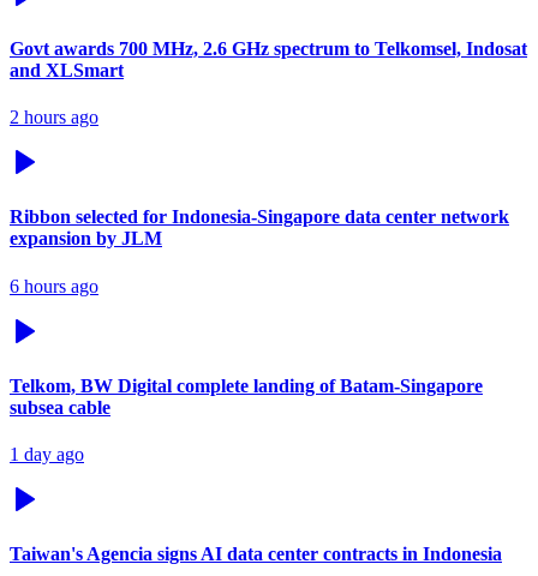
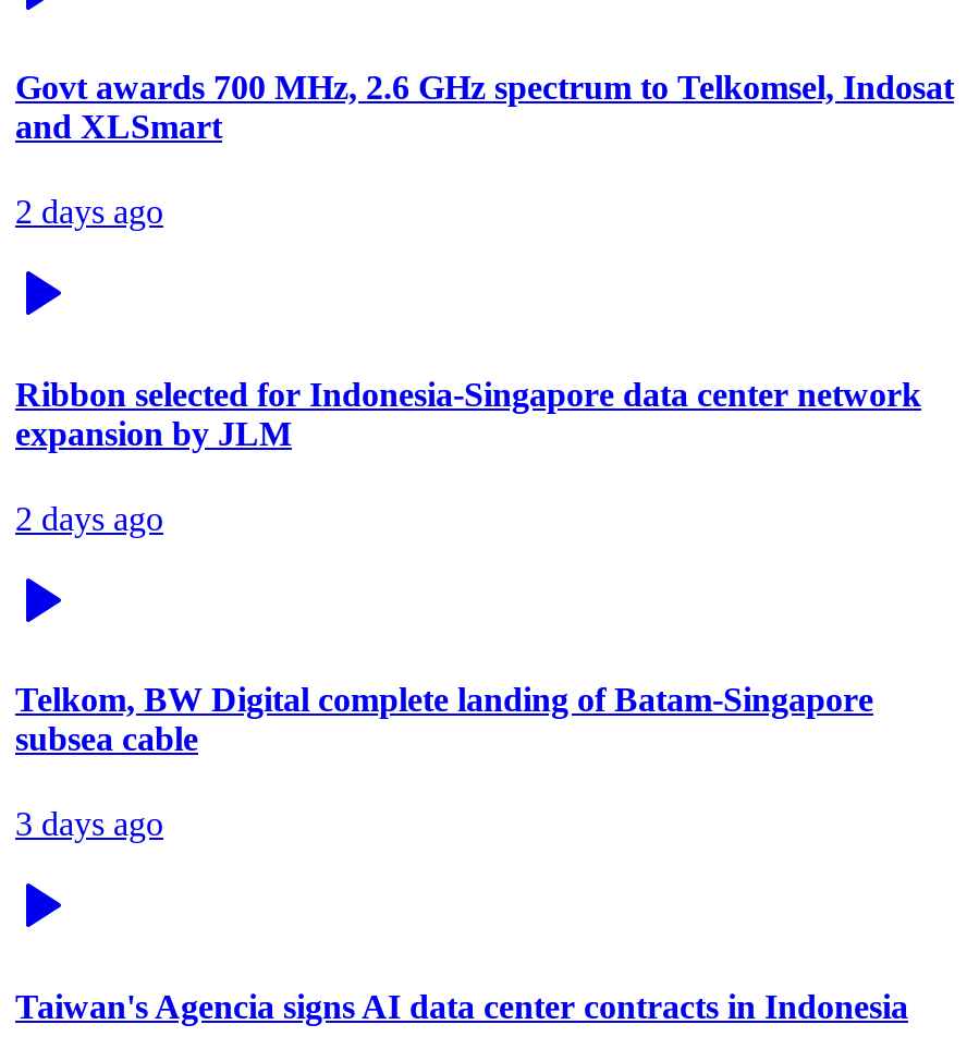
- 2 hours ago
+ 2 days ago

- 6 hours ago
+ 2 days ago

- 1 day ago
+ 3 days ago
